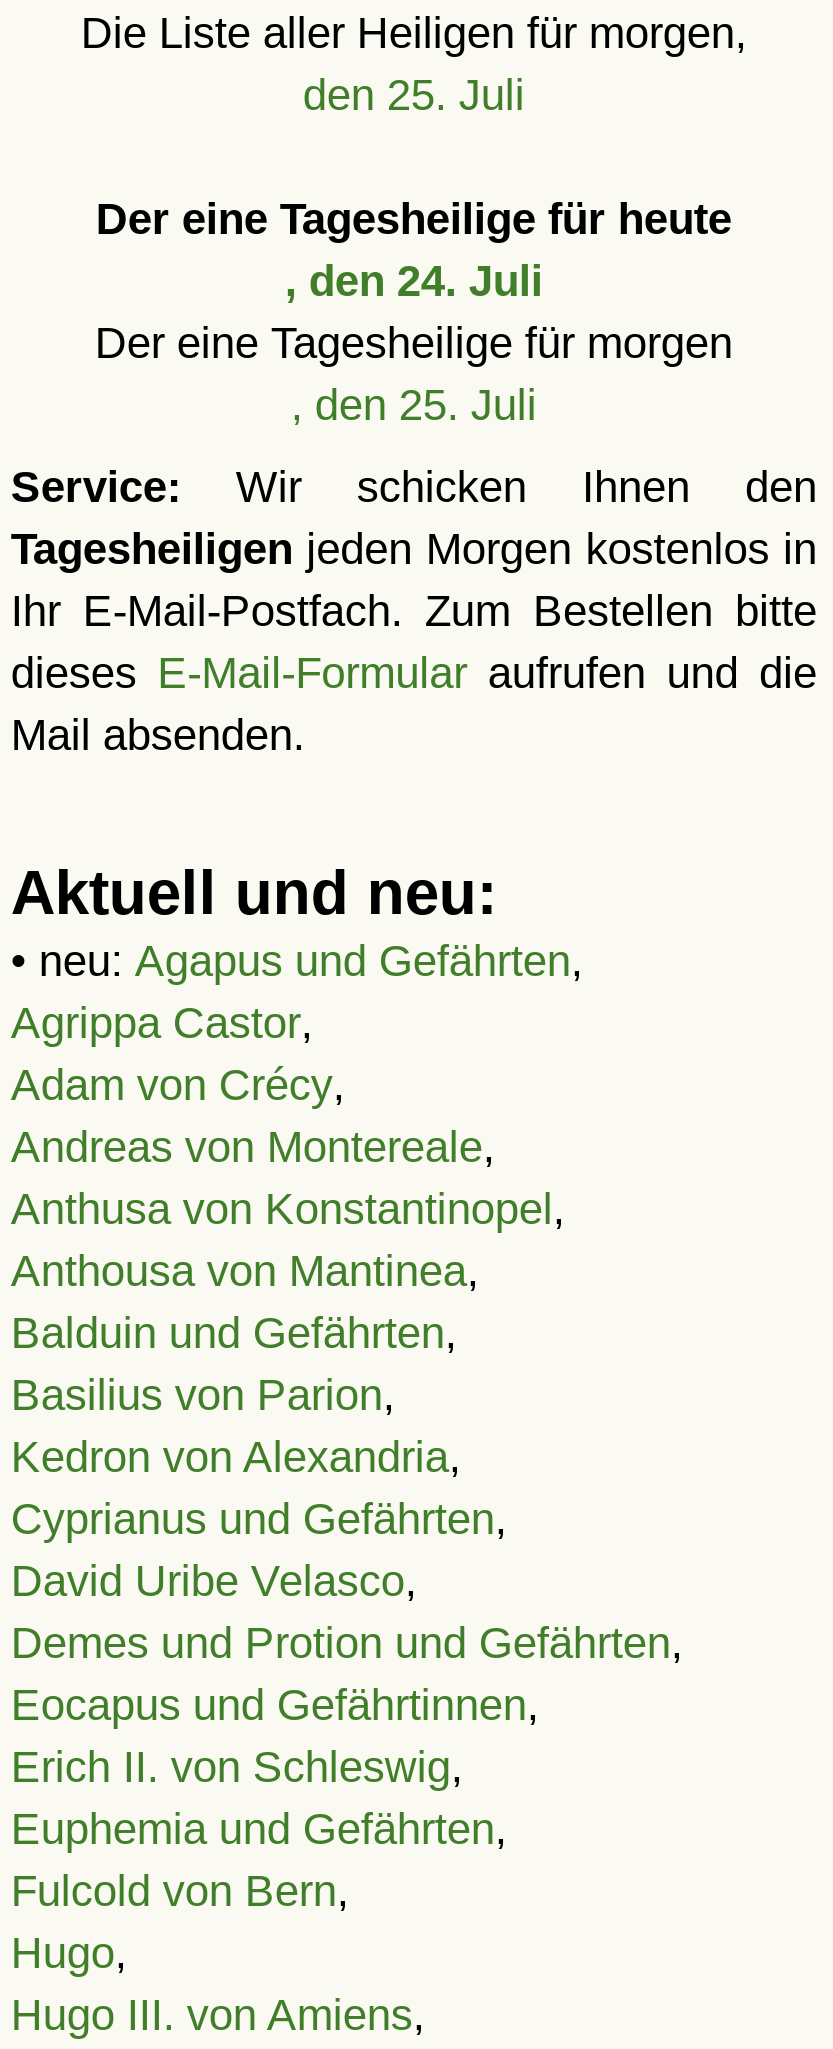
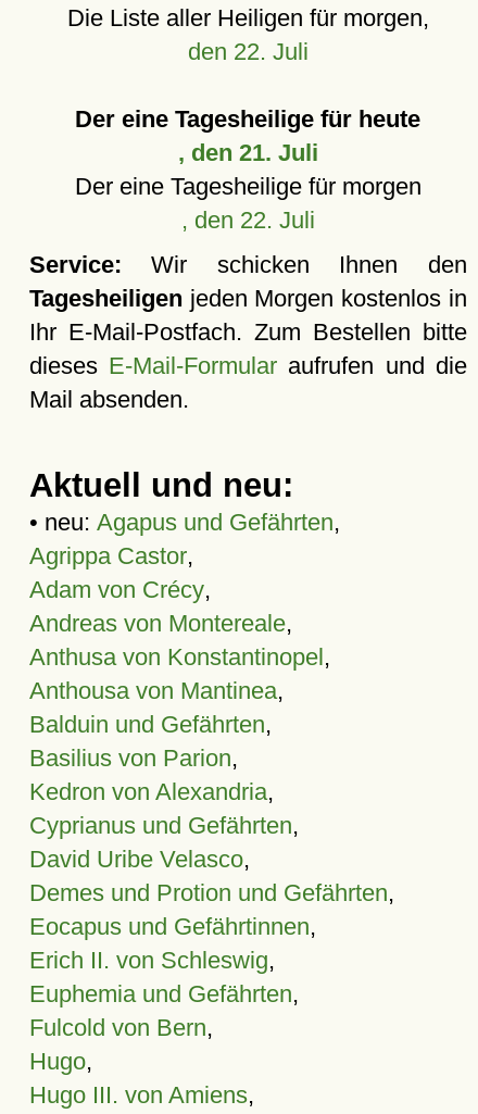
- den 25. Juli
+ den 22. Juli

- , den 24. Juli
+ , den 21. Juli

- , den 25. Juli
+ , den 22. Juli
